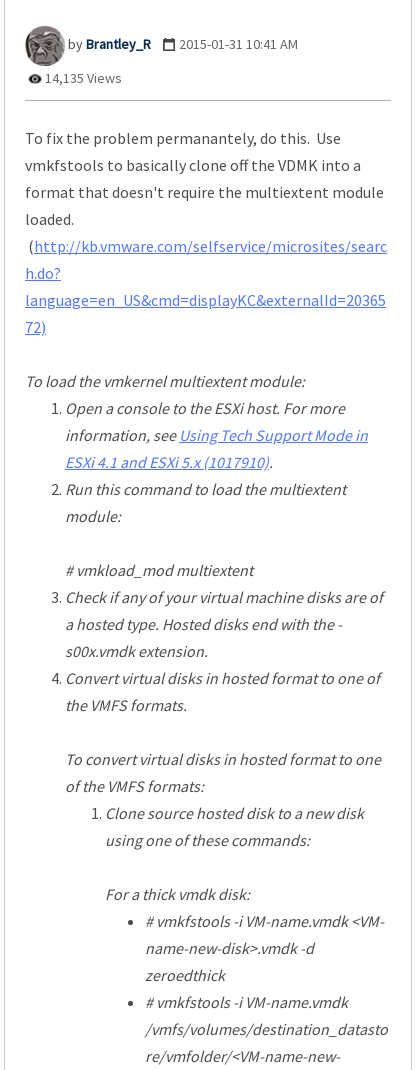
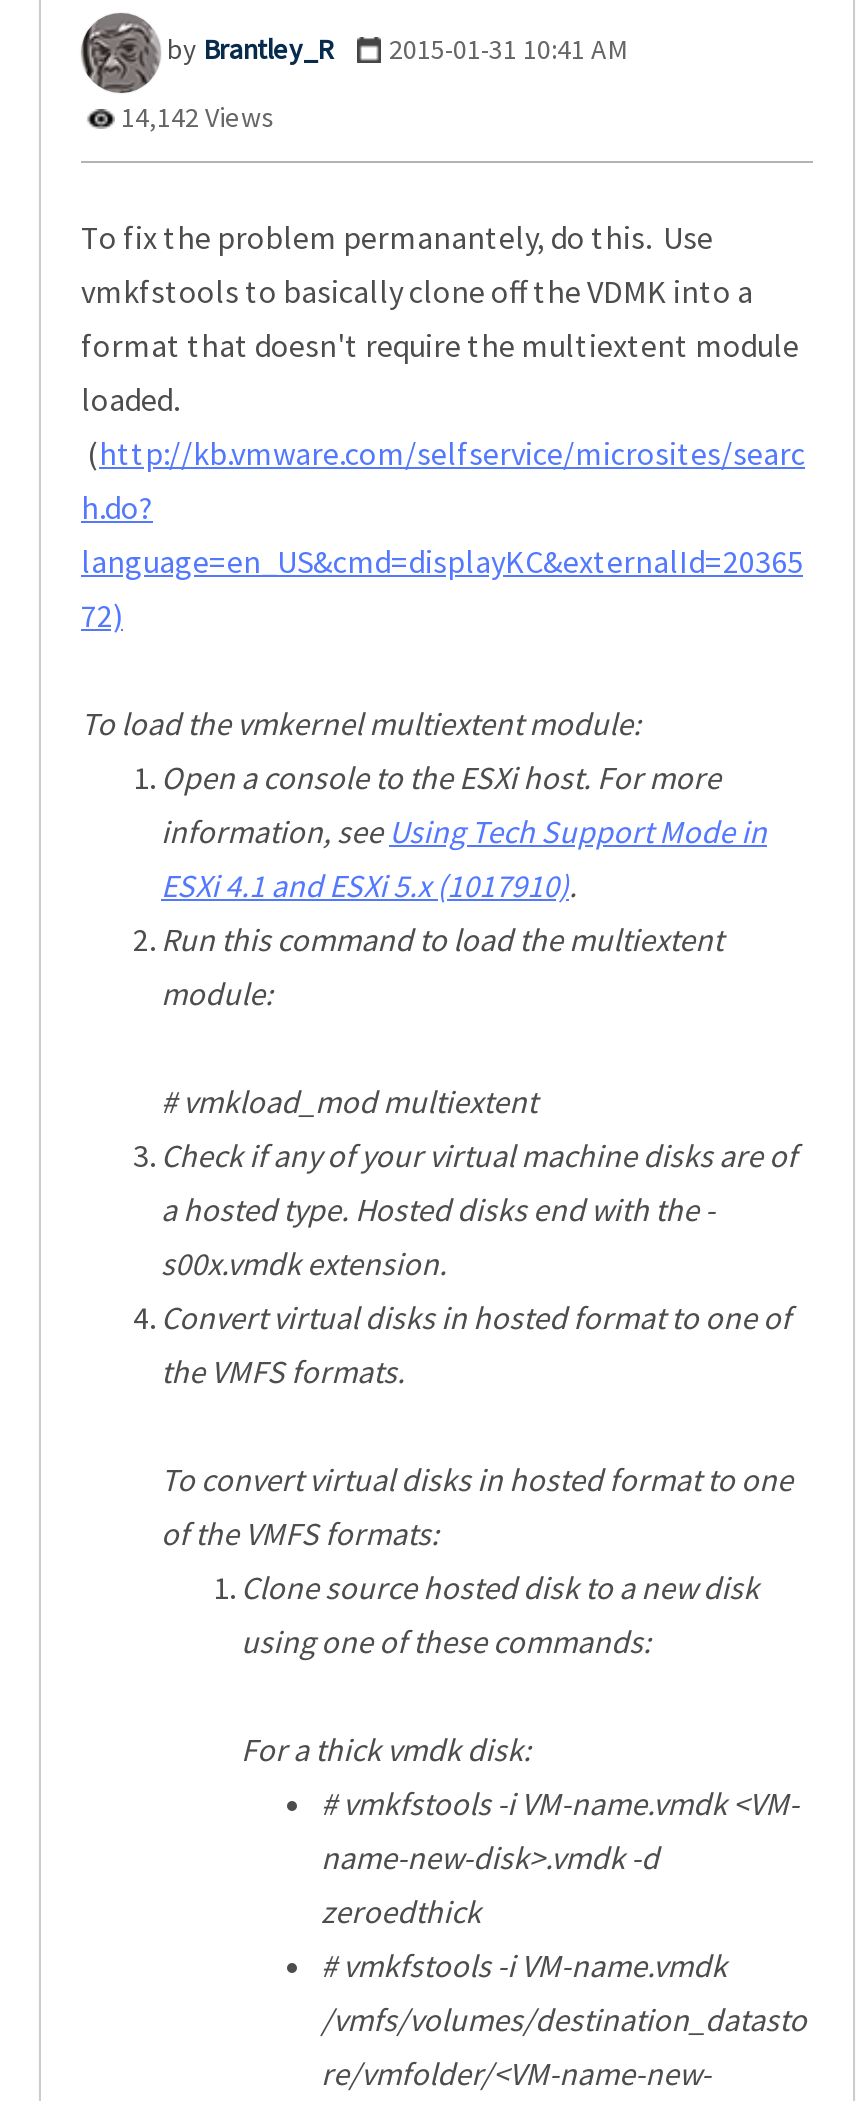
- 14,135 Views
+ 14,142 Views
